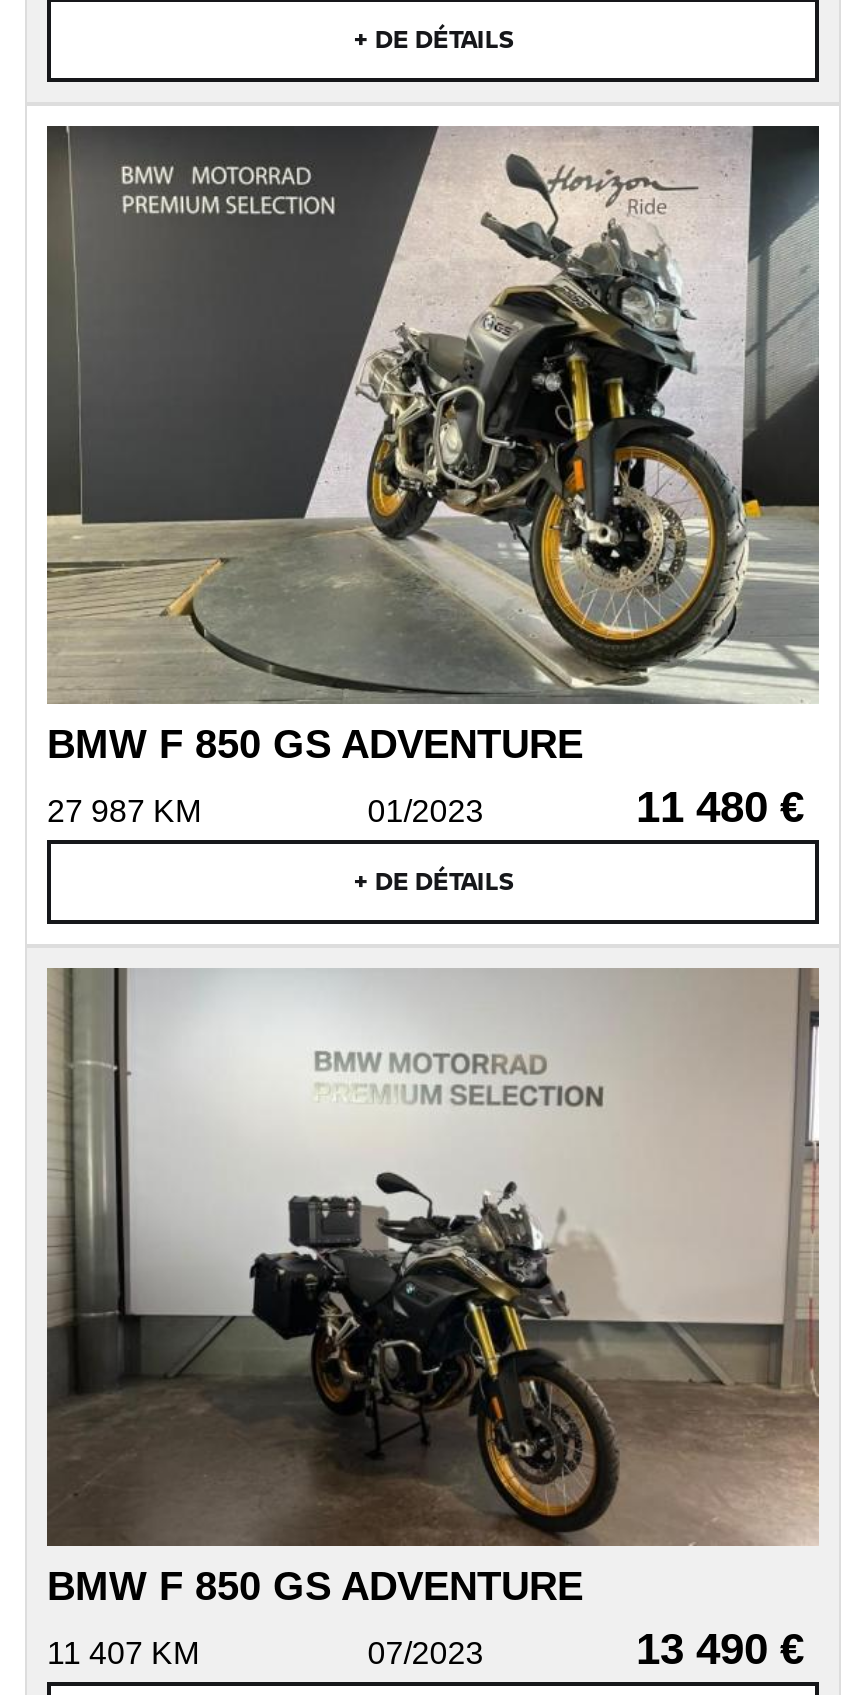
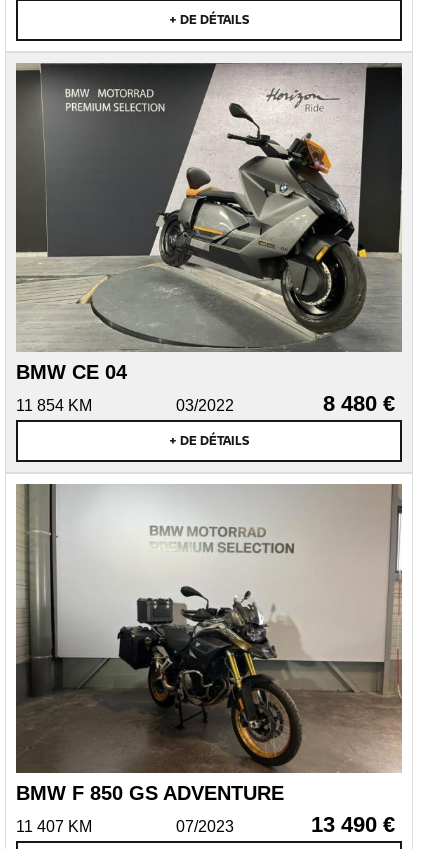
- [image]
- BMW F 850 GS ADVENTURE
+ [image]
+ BMW CE 04

- 27 987 KM
- 01/2023
- 11 480 €
+ 11 854 KM
+ 03/2022
+ 8 480 €
